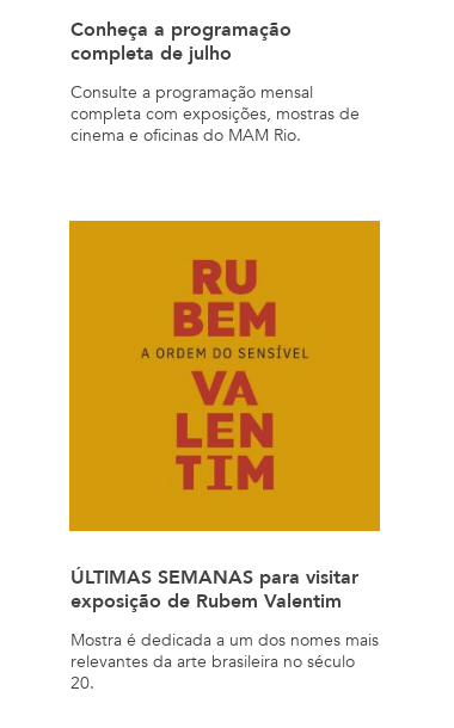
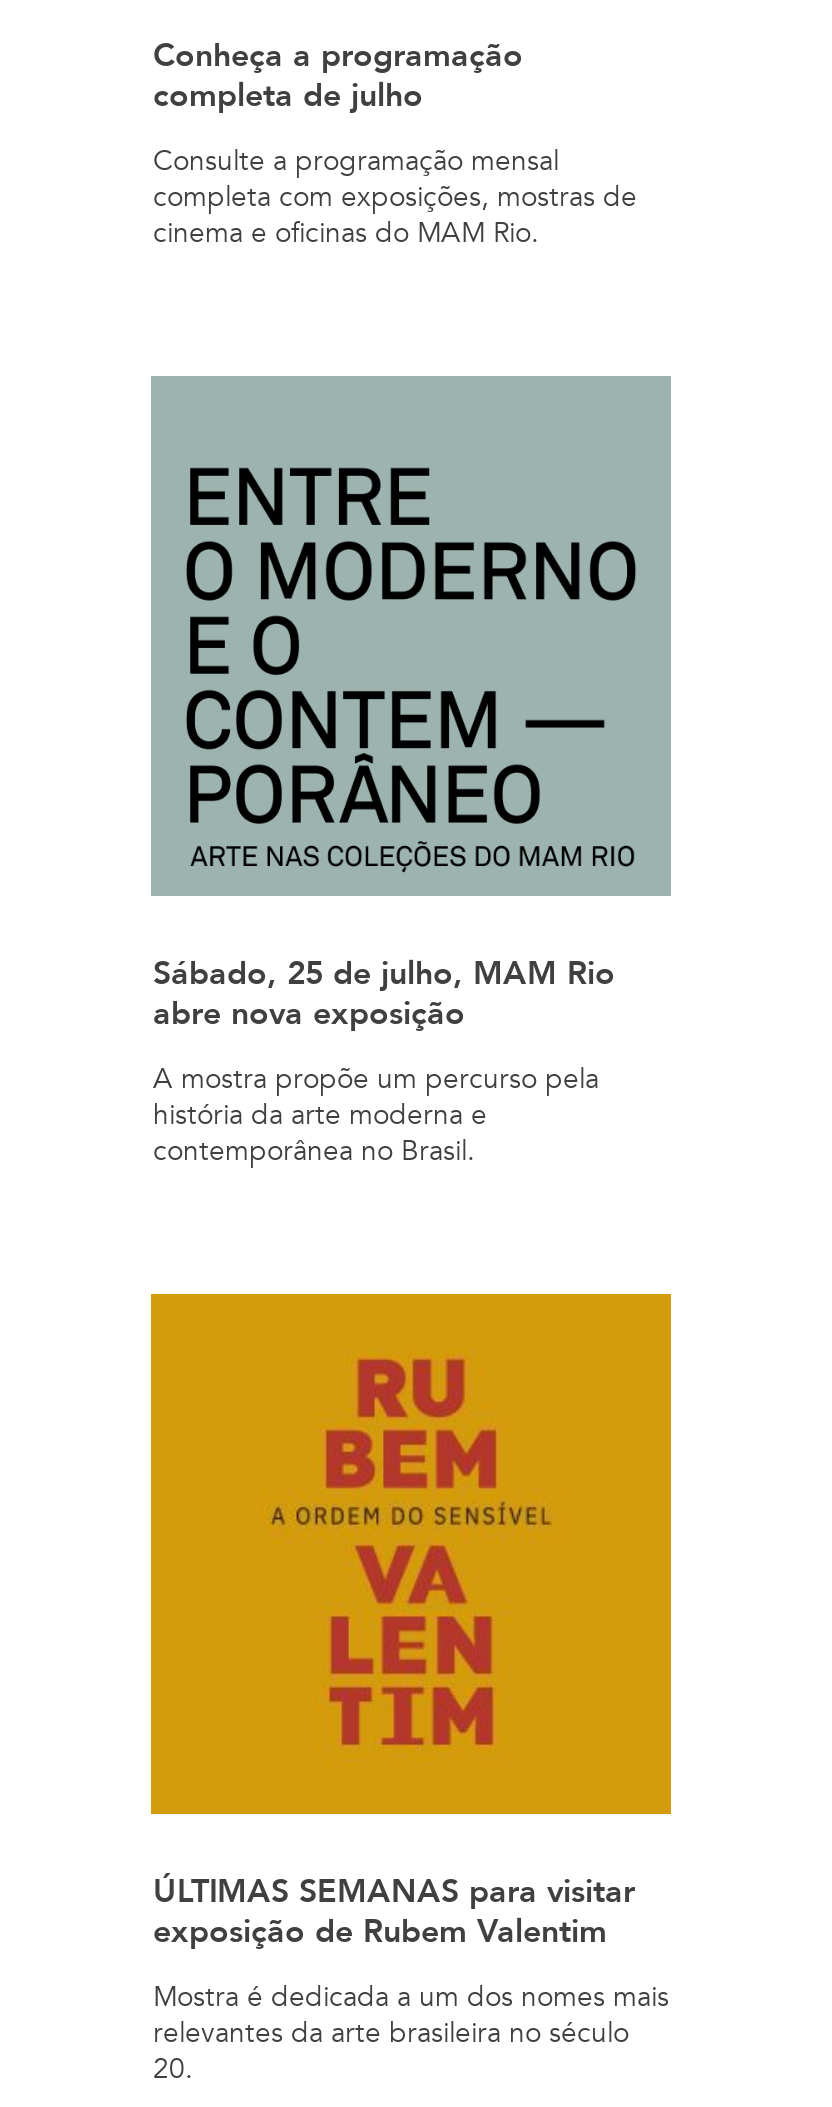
+ [image]
+ Sábado, 25 de julho, MAM Rio
+ abre nova exposição
+ A mostra propõe um percurso pela
+ história da arte moderna e
+ contemporânea no Brasil.
